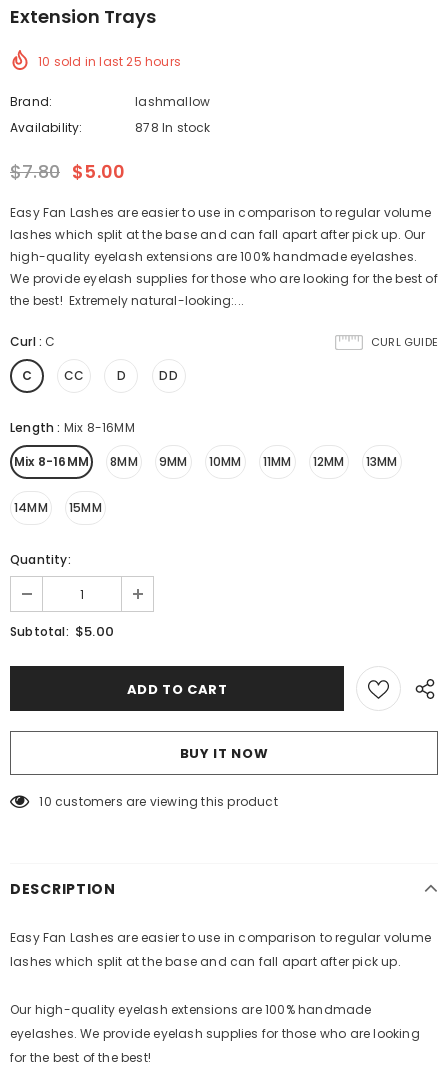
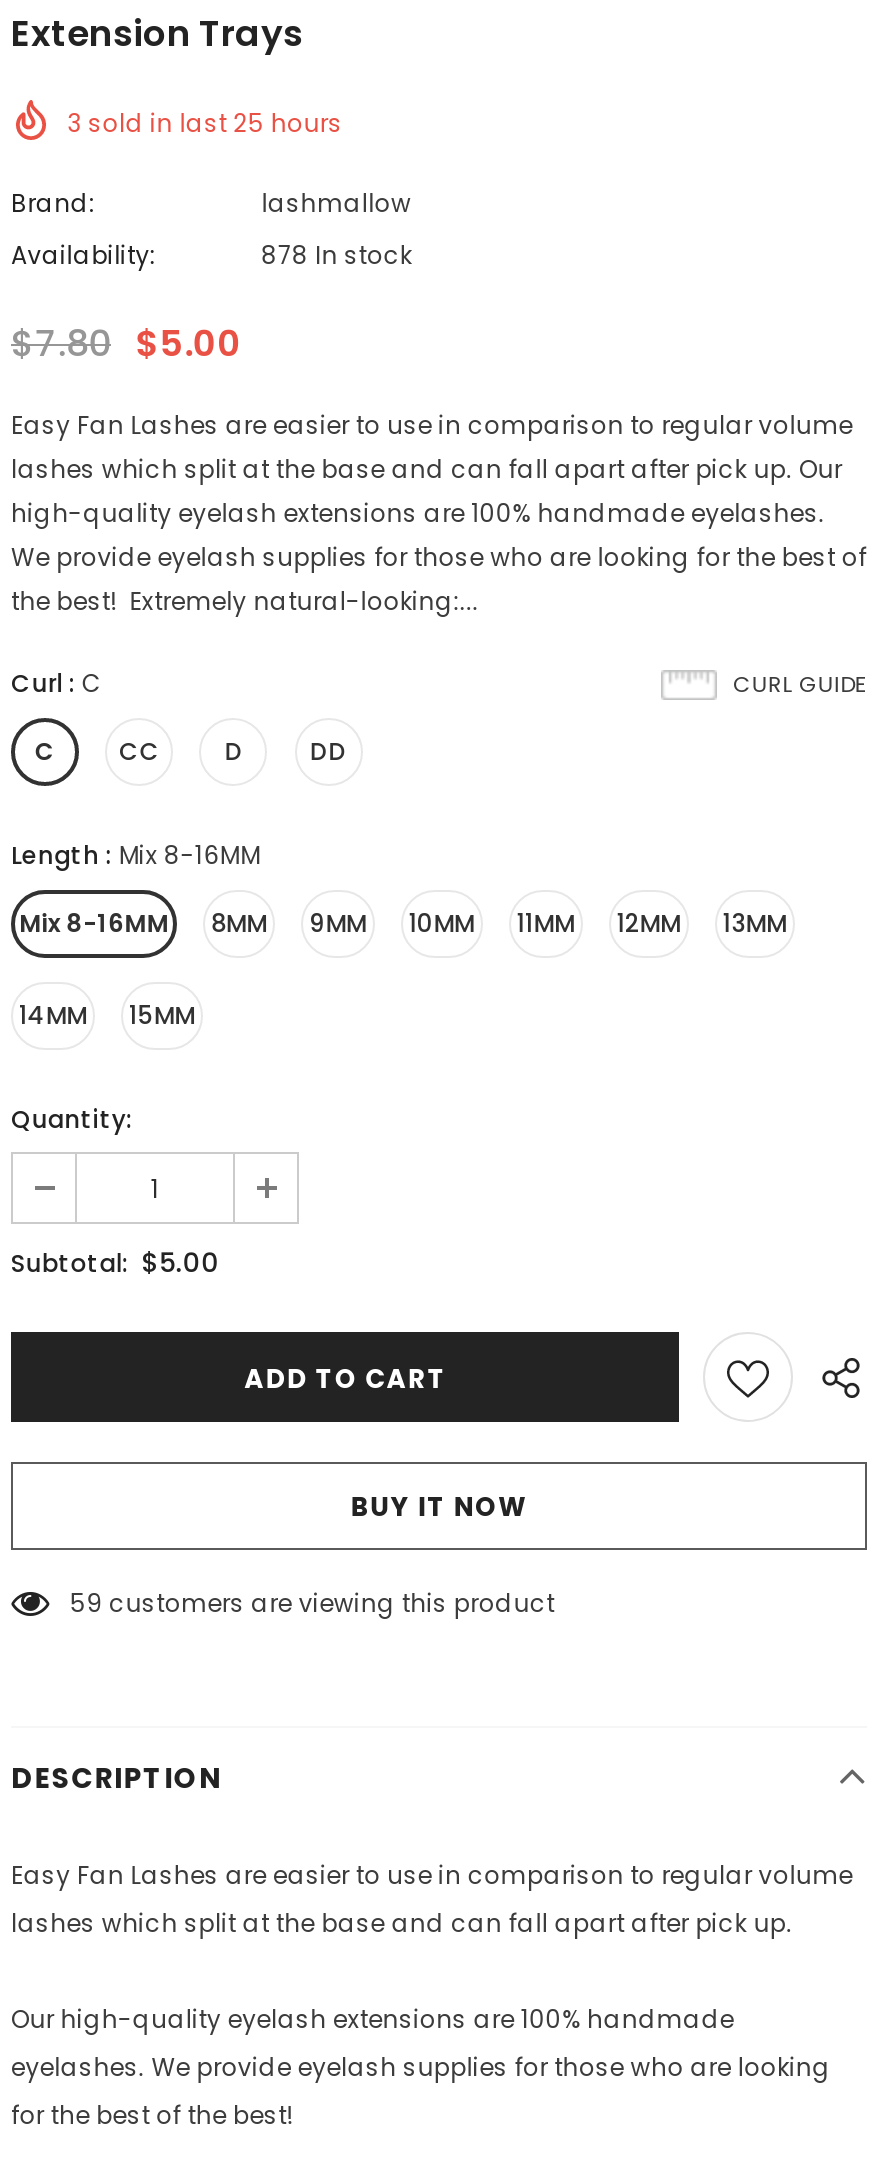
- 10 sold in last 25 hours
+ 3 sold in last 25 hours

- 10 customers are viewing this product
+ 59 customers are viewing this product
